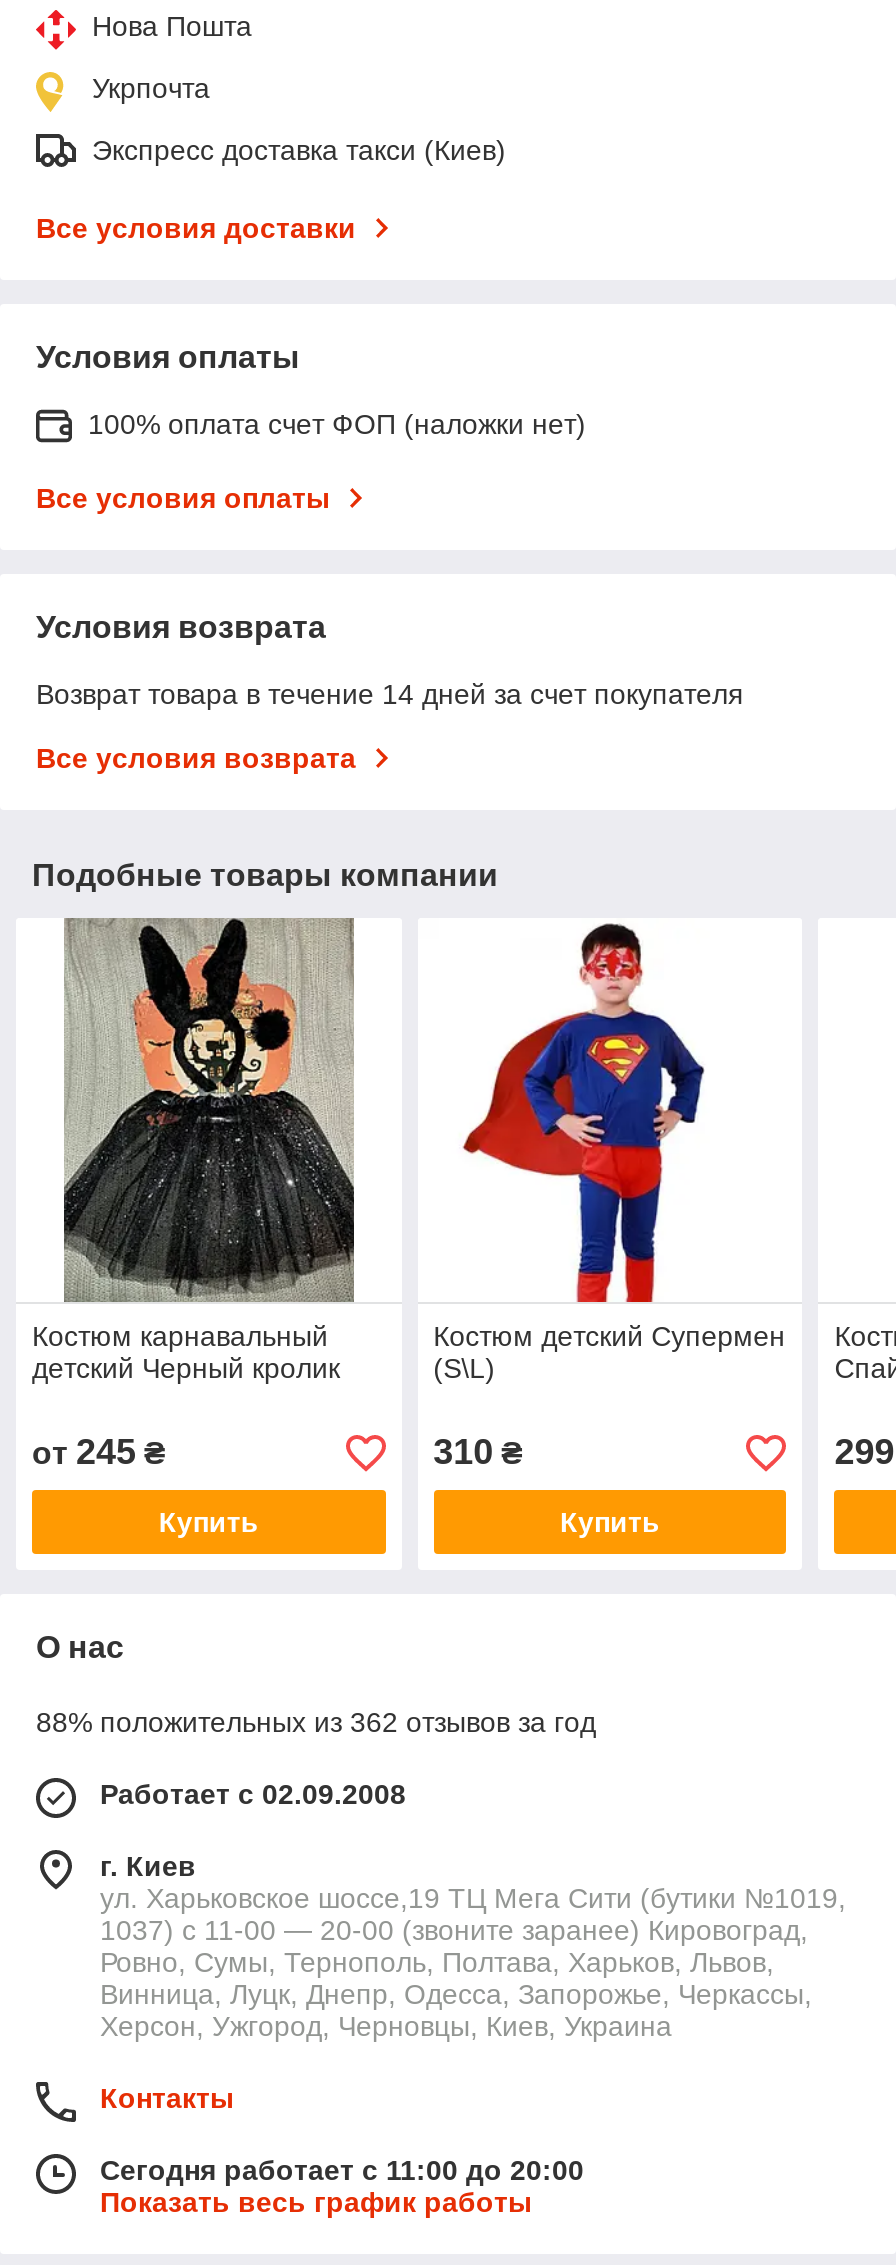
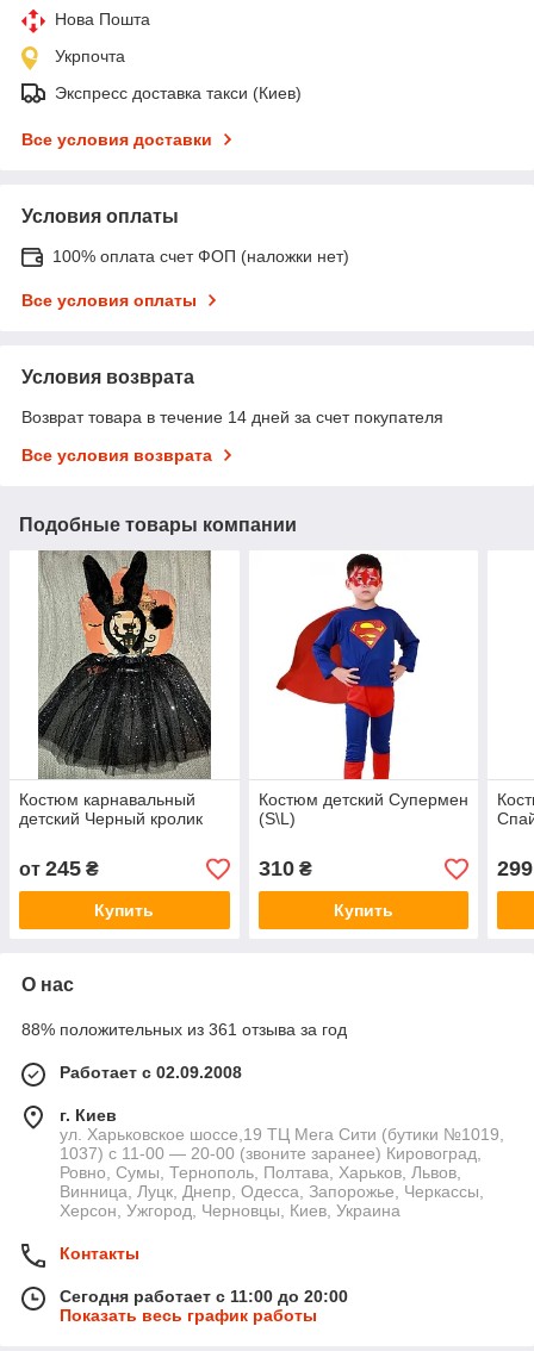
- 88% положительных из 362 отзывов за год
+ 88% положительных из 361 отзыва за год
